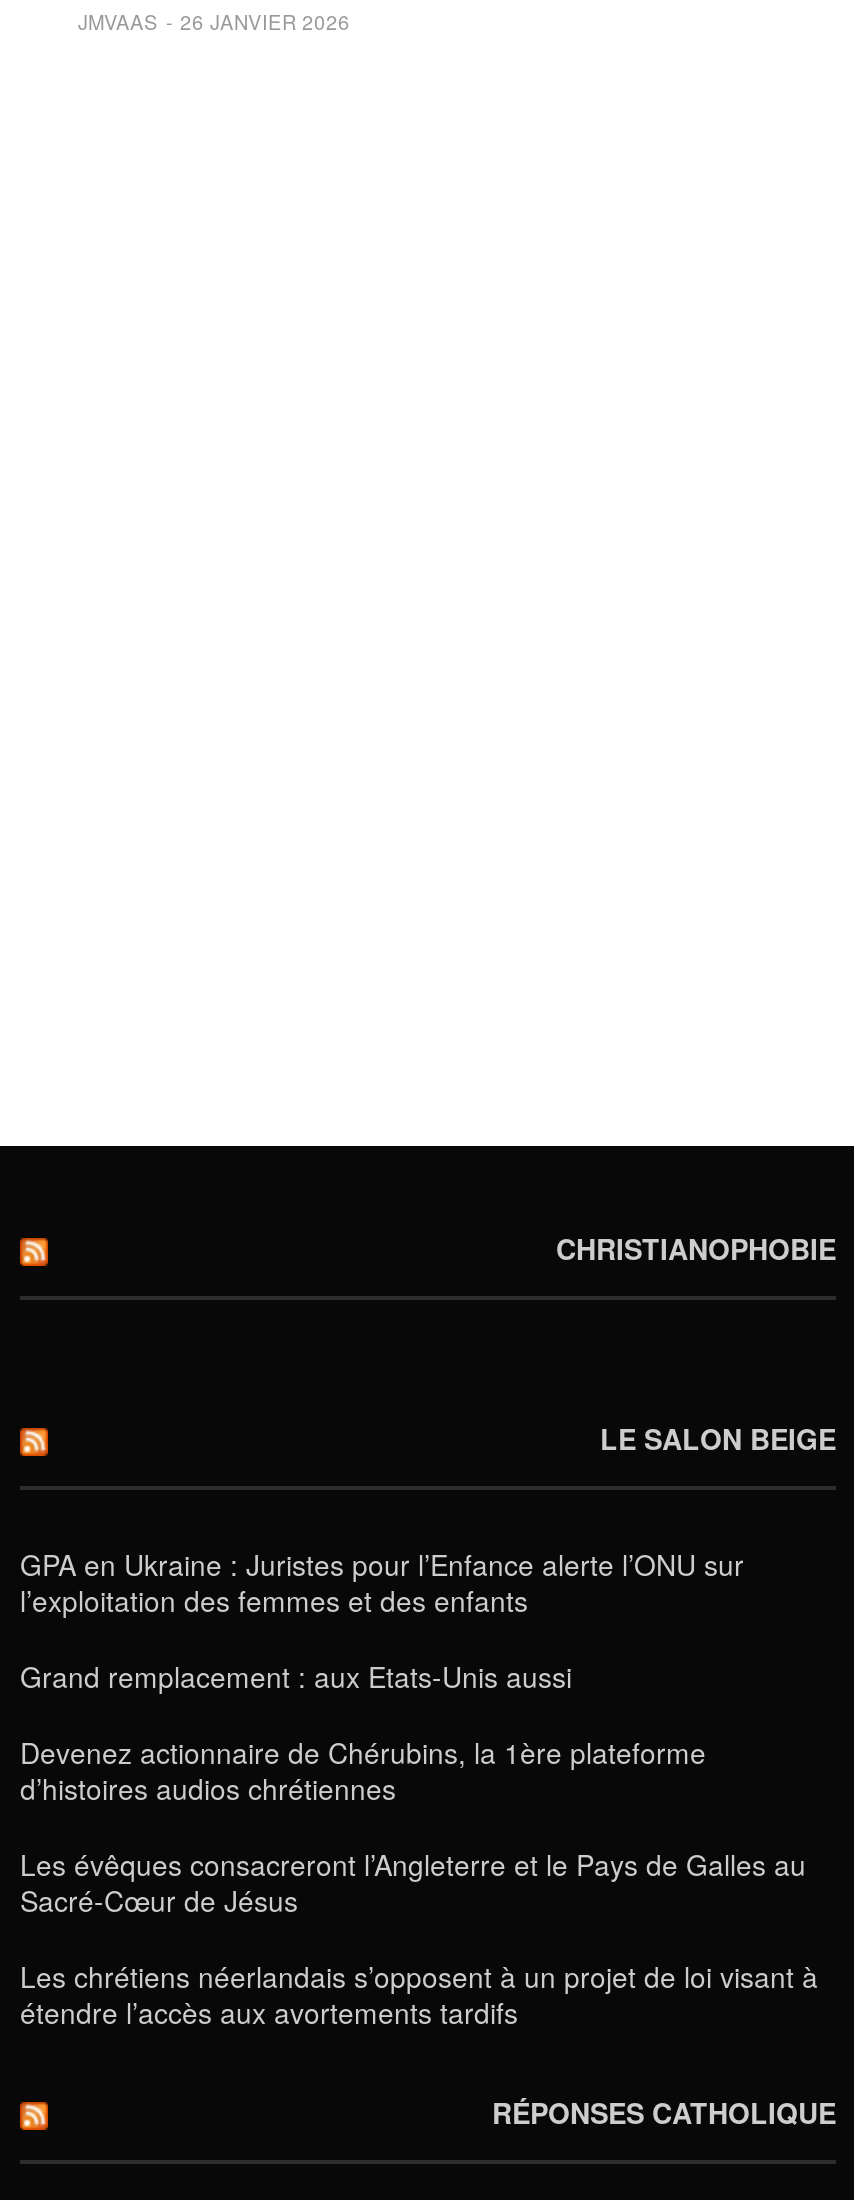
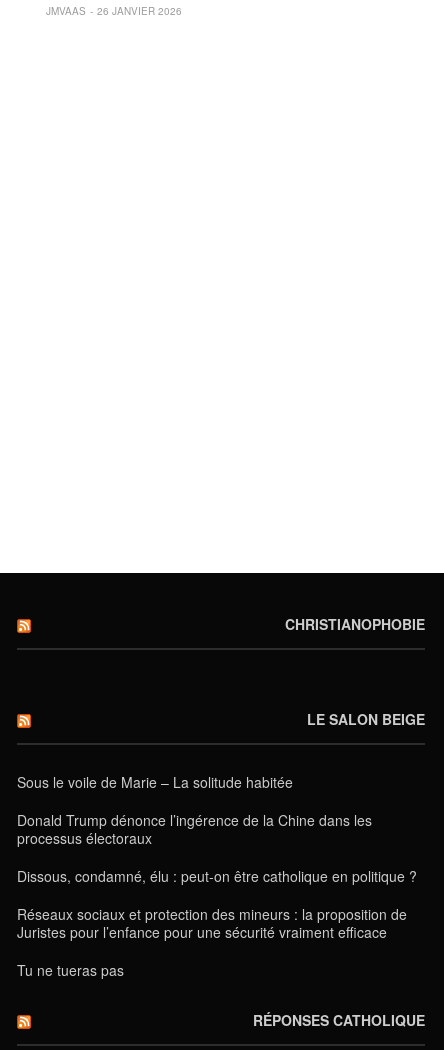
- GPA en Ukraine : Juristes pour l’Enfance alerte l’ONU sur
- l’exploitation des femmes et des enfants
+ Sous le voile de Marie – La solitude habitée

- Grand remplacement : aux Etats-Unis aussi
+ Donald Trump dénonce l’ingérence de la Chine dans les
+ processus électoraux

- Devenez actionnaire de Chérubins, la 1ère plateforme
- d’histoires audios chrétiennes
+ Dissous, condamné, élu : peut-on être catholique en politique ?

- Les évêques consacreront l’Angleterre et le Pays de Galles au
- Sacré-Cœur de Jésus
+ Réseaux sociaux et protection des mineurs : la proposition de
+ Juristes pour l’enfance pour une sécurité vraiment efficace

- Les chrétiens néerlandais s’opposent à un projet de loi visant à
- étendre l’accès aux avortements tardifs
+ Tu ne tueras pas
